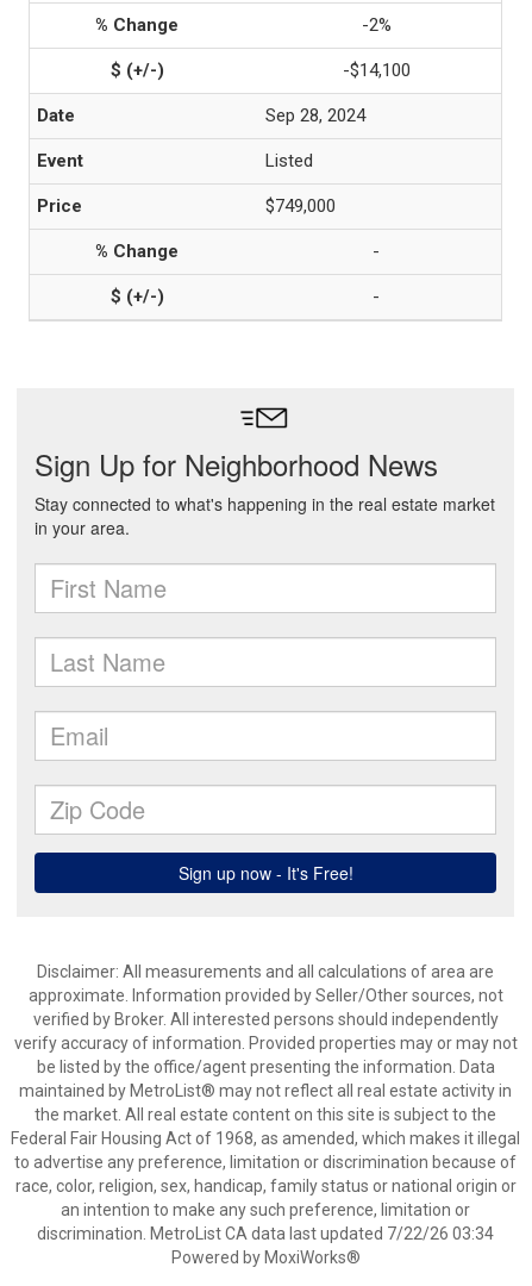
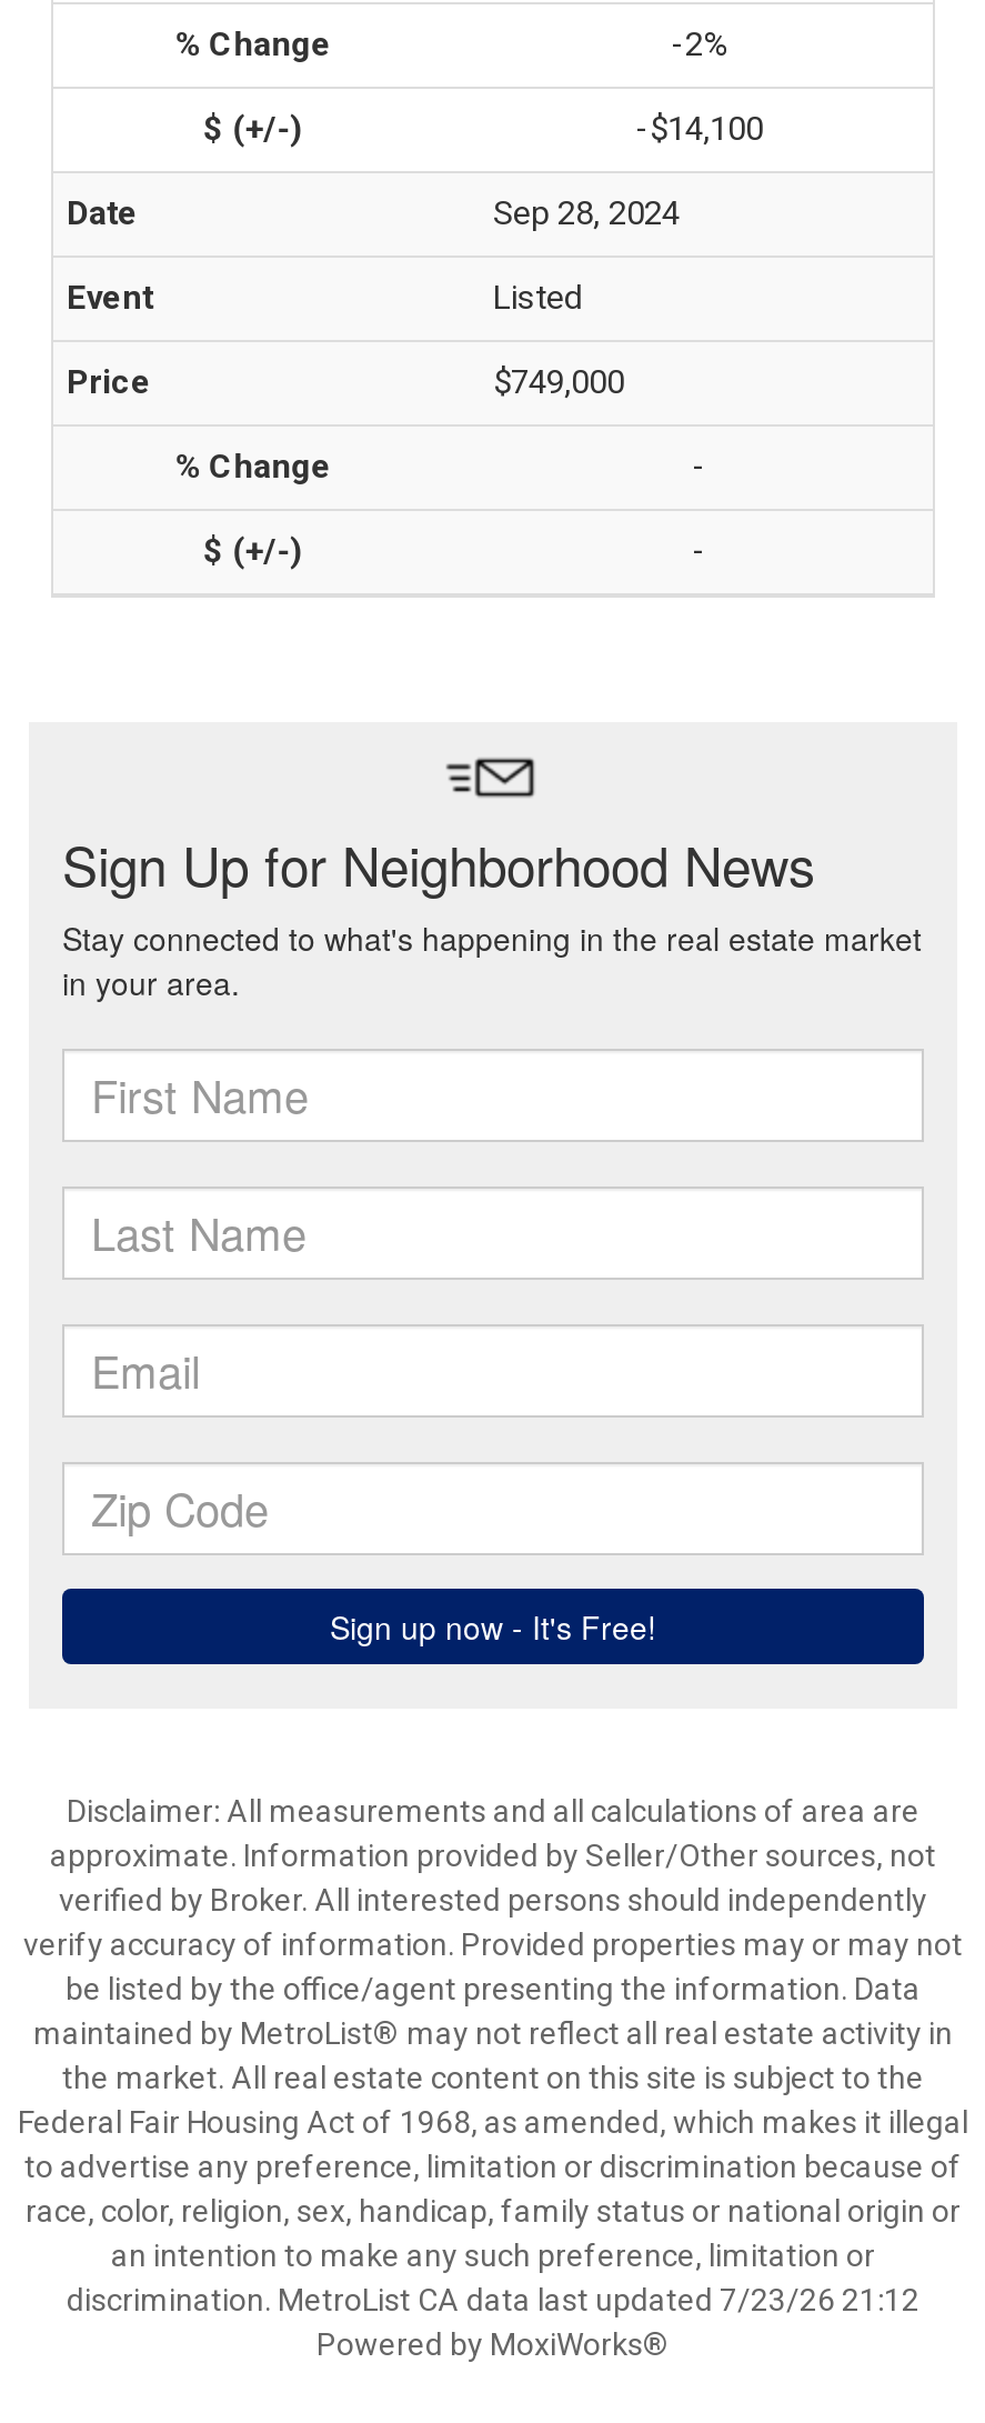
- discrimination. MetroList CA data last updated 7/22/26 03:34
+ discrimination. MetroList CA data last updated 7/23/26 21:12
